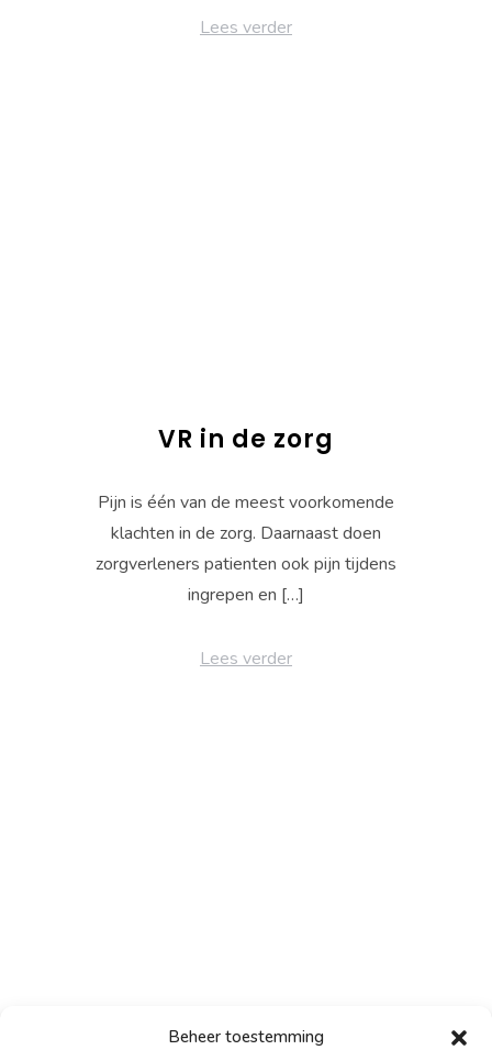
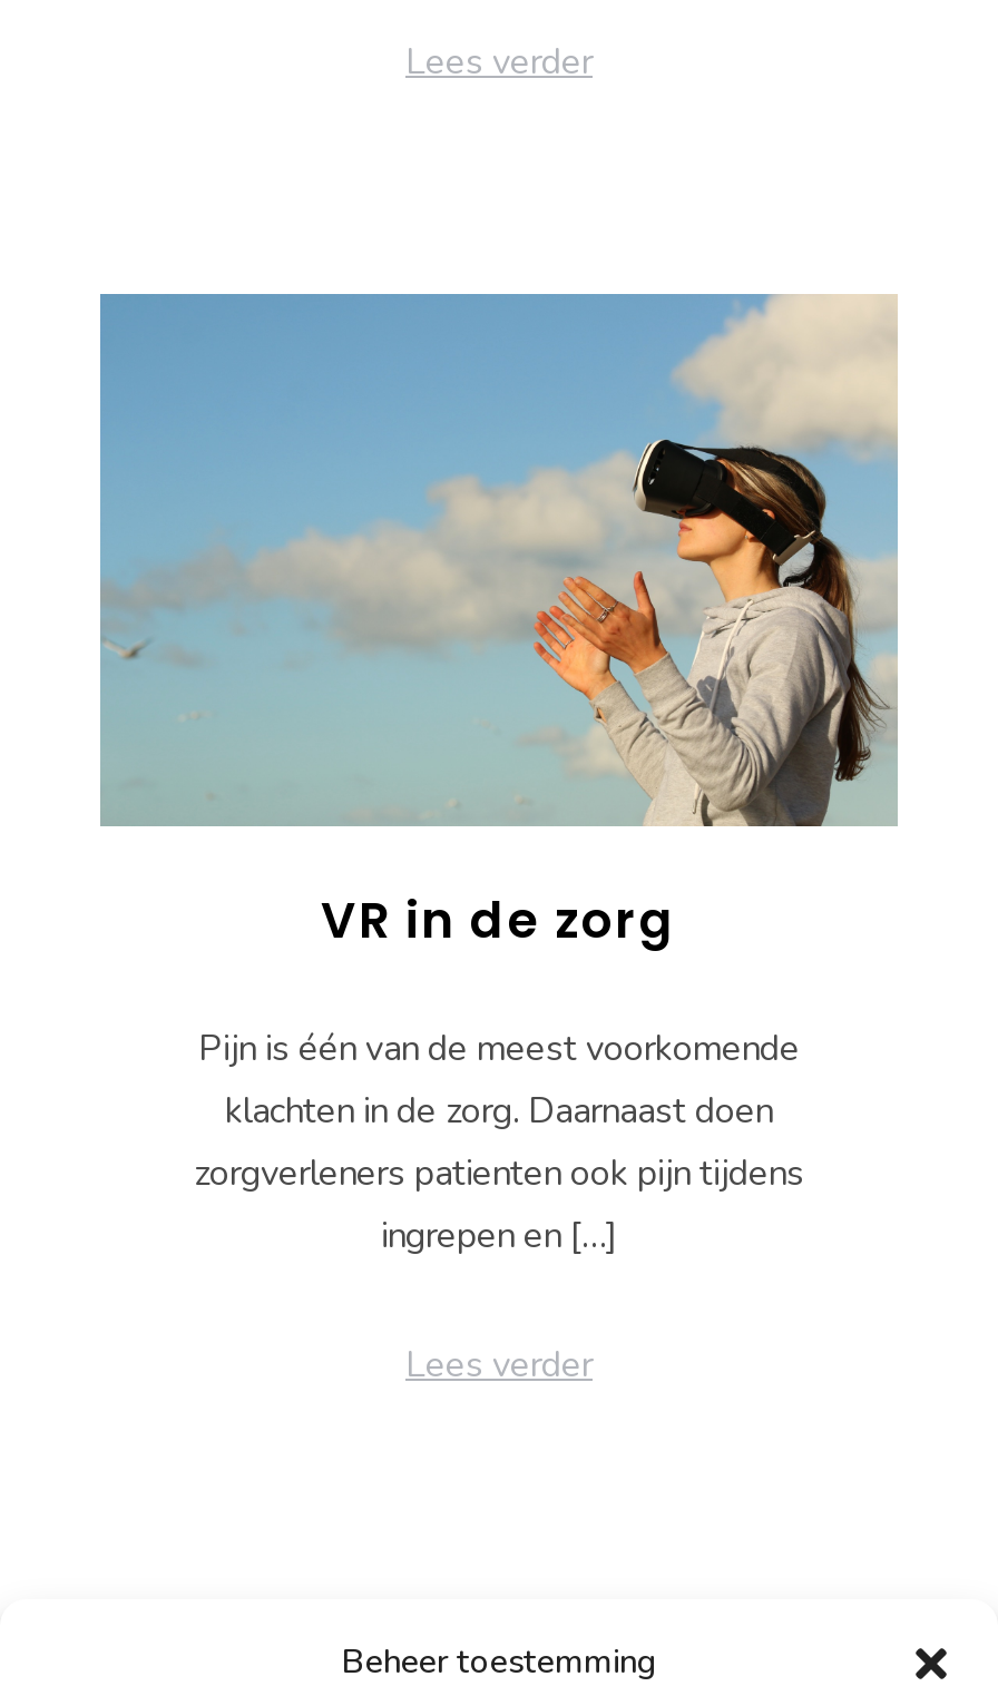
+ [image]
